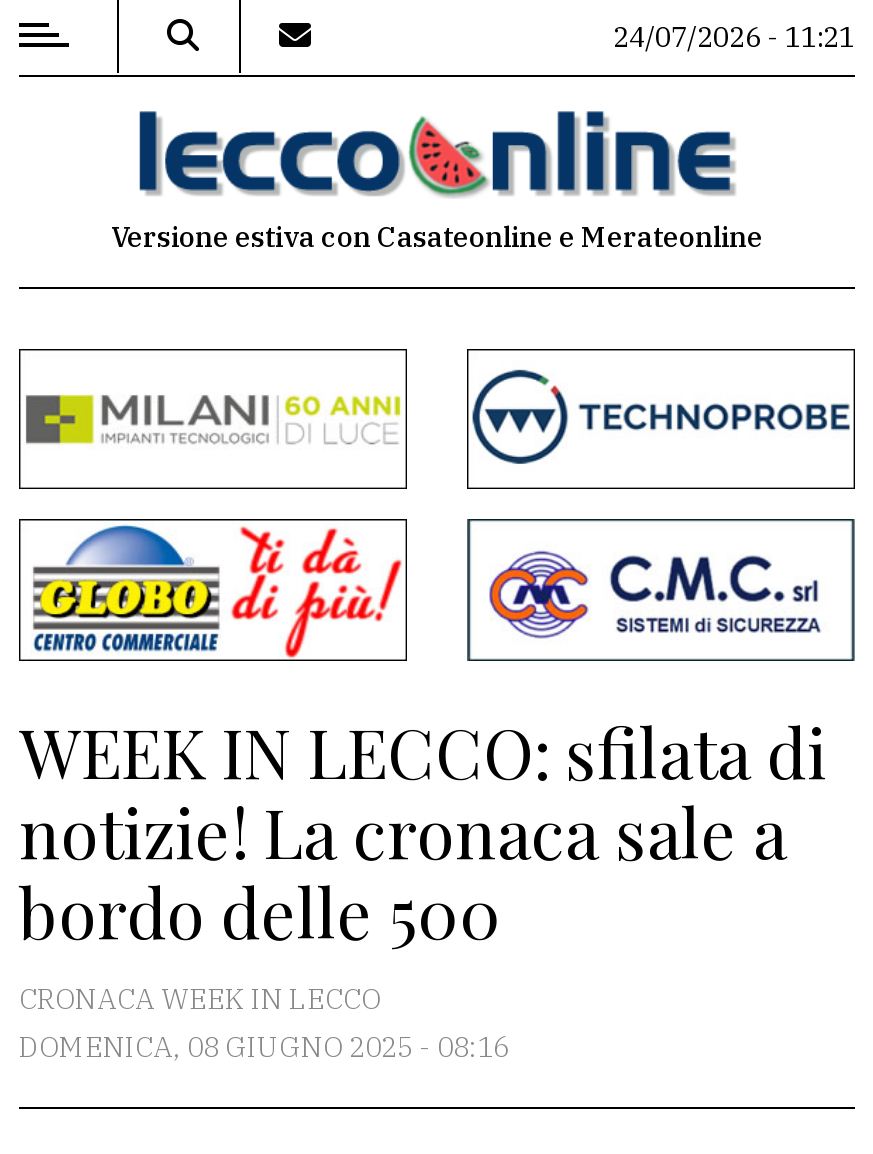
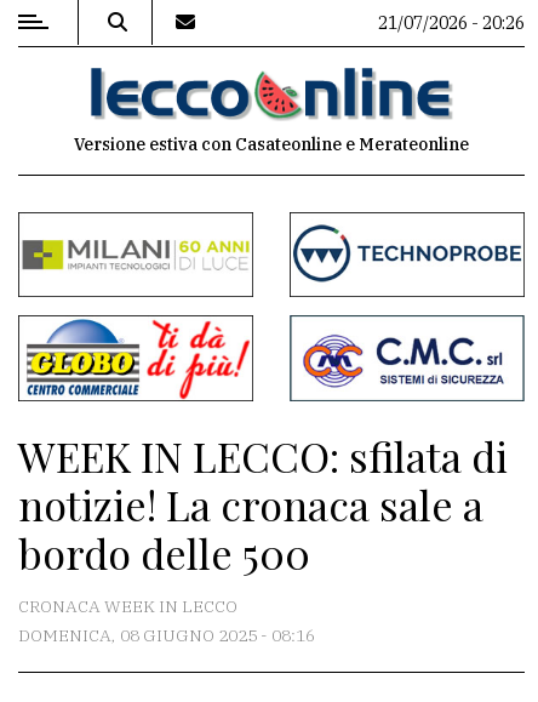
- 24/07/2026 - 11:21
+ 21/07/2026 - 20:26
